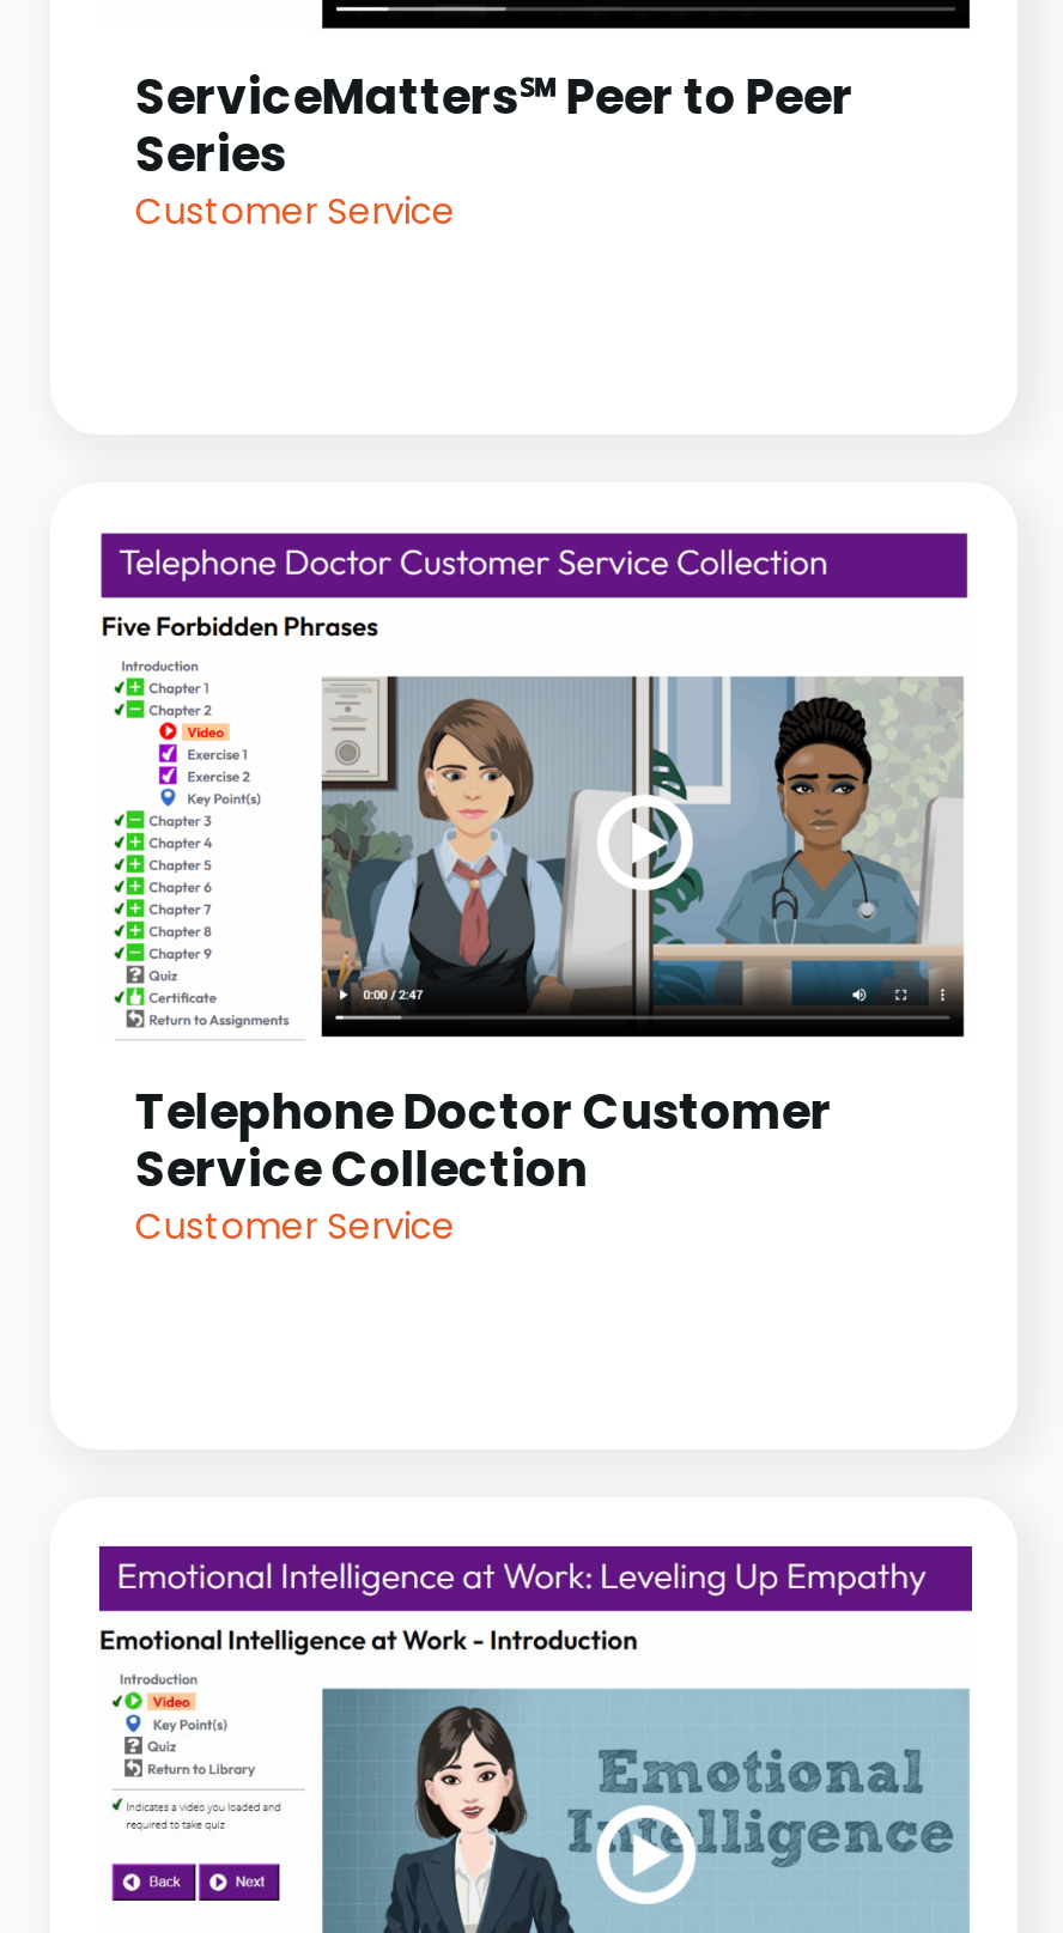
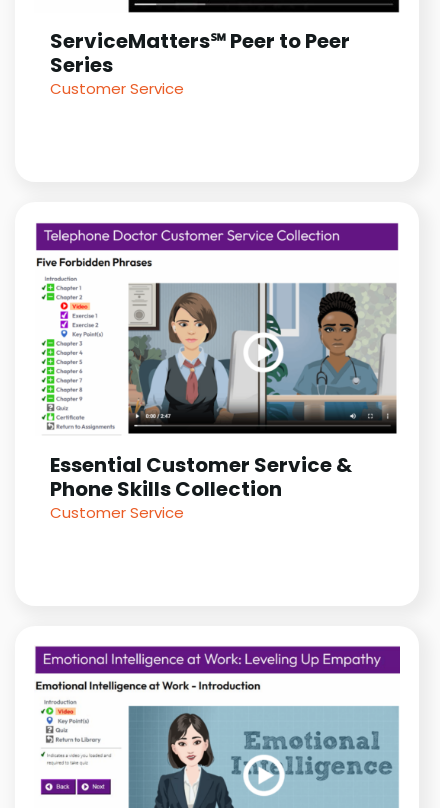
- Telephone Doctor Customer
- Service Collection
+ Essential Customer Service &
+ Phone Skills Collection
